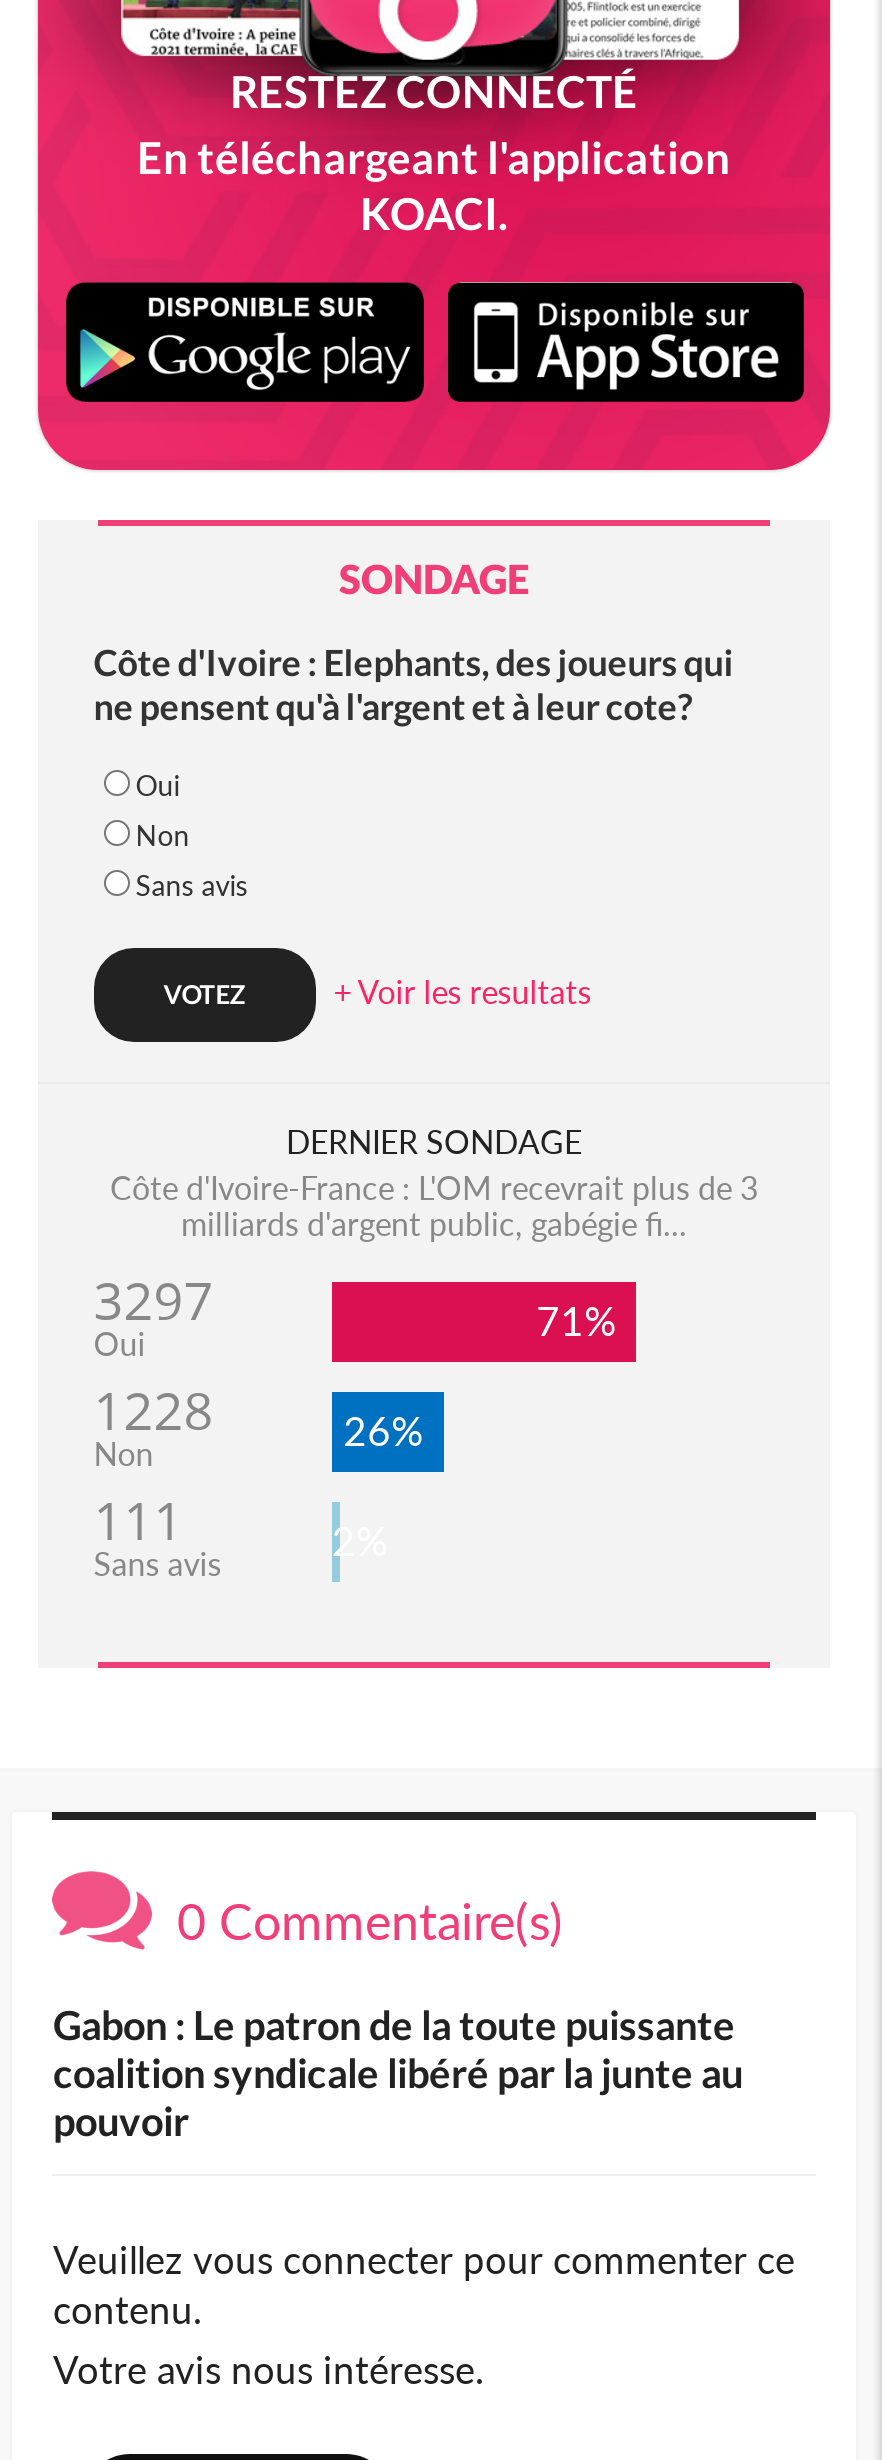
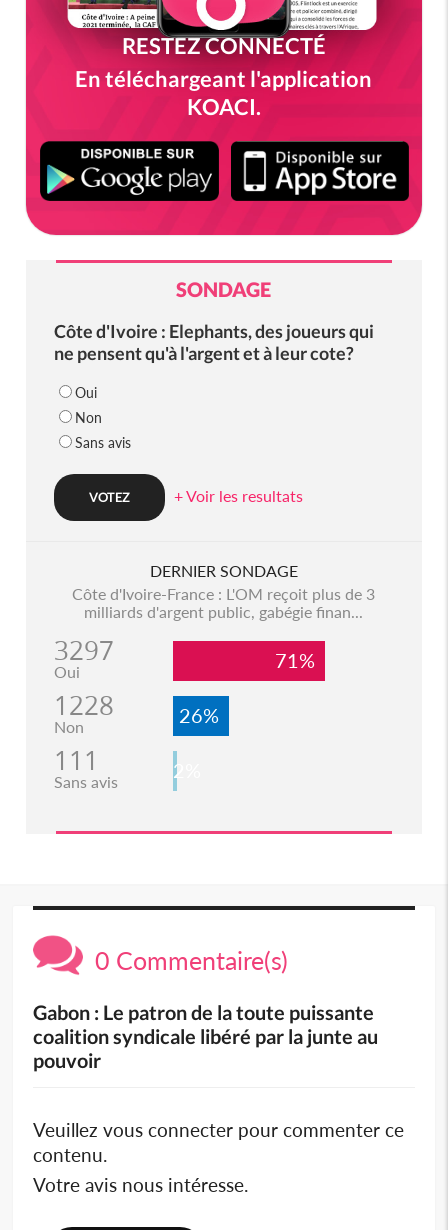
- Côte d'Ivoire-France : L'OM recevrait plus de 3
+ Côte d'Ivoire-France : L'OM reçoit plus de 3

- milliards d'argent public, gabégie fi...
+ milliards d'argent public, gabégie finan...
